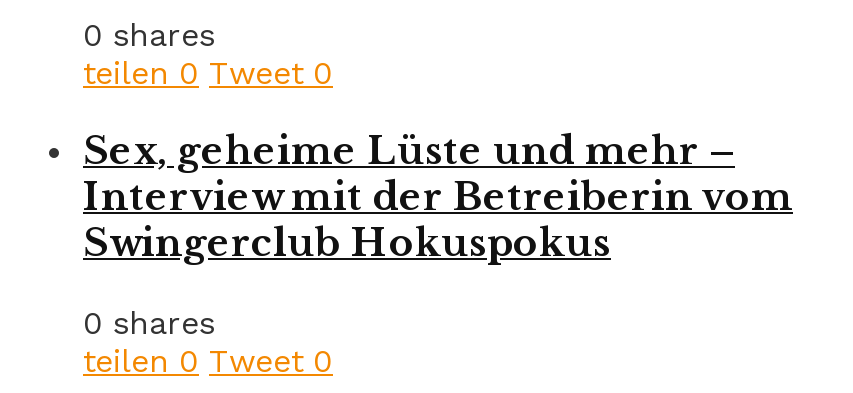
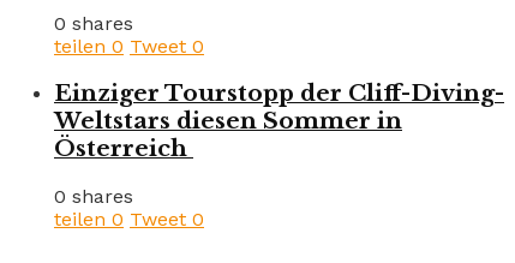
- Sex, geheime Lüste und mehr –
- Interview mit der Betreiberin vom
- Swingerclub Hokuspokus
+ Einziger Tourstopp der Cliff-Diving-
+ Weltstars diesen Sommer in
+ Österreich
